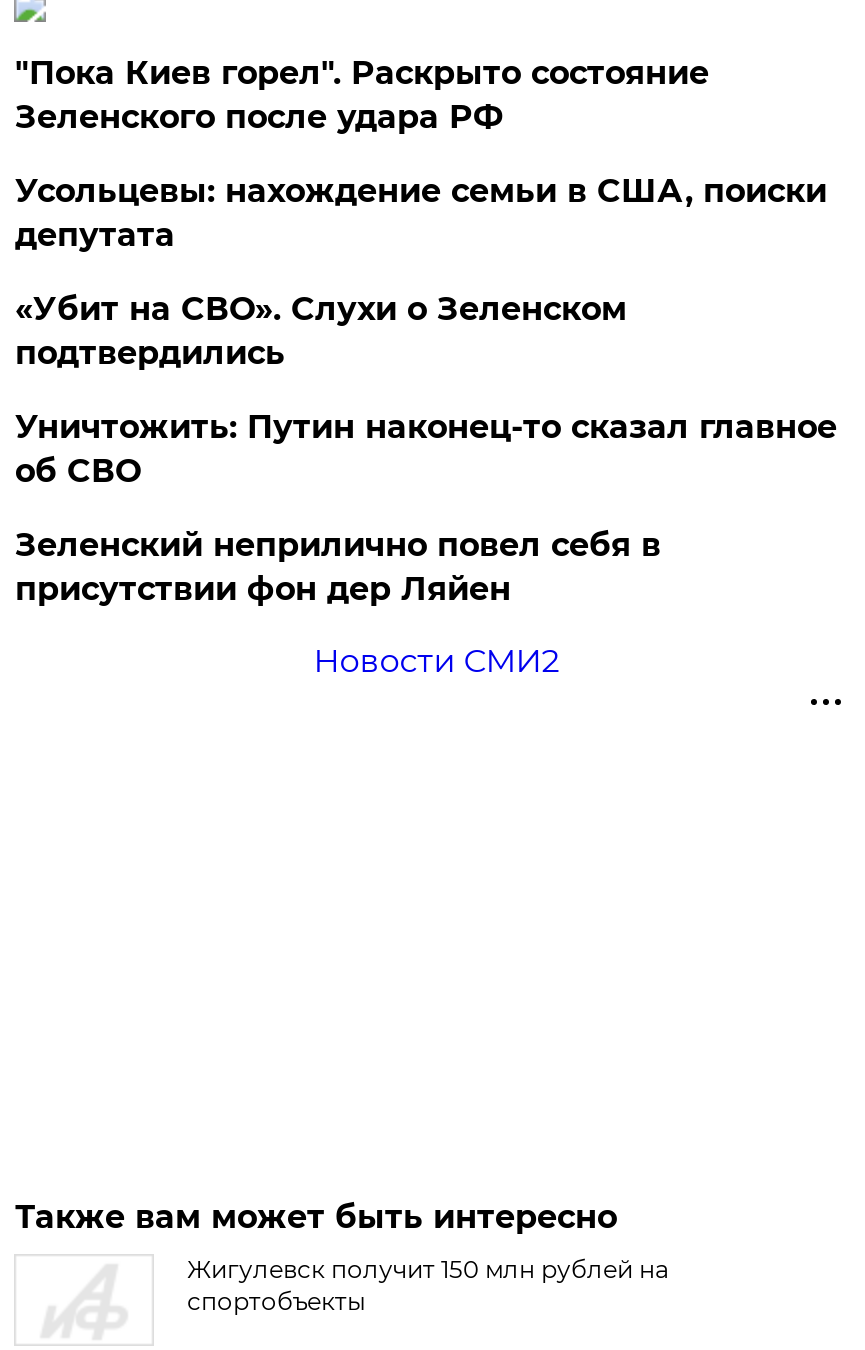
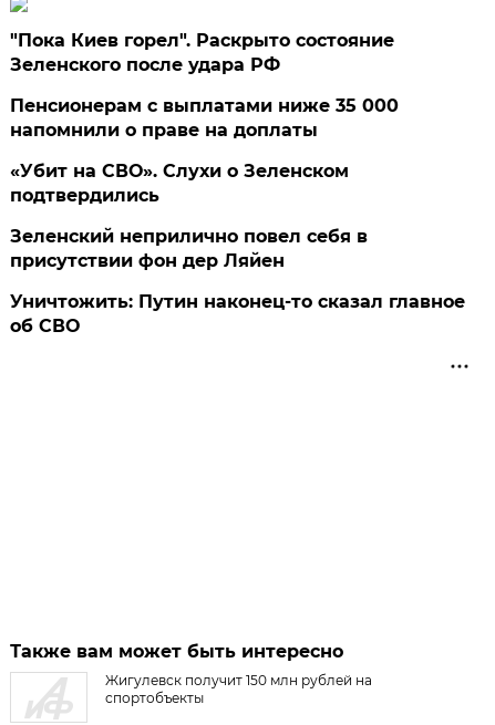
- Усольцевы: нахождение семьи в США, поиски
- депутата
+ Пенсионерам с выплатами ниже 35 000
+ напомнили о праве на доплаты

moved down: Уничтожить: Путин наконец-то сказал главное | об СВО

moved up: Зеленский неприлично повел cебя в | присутствии фон дер Ляйен

- Новости СМИ2
